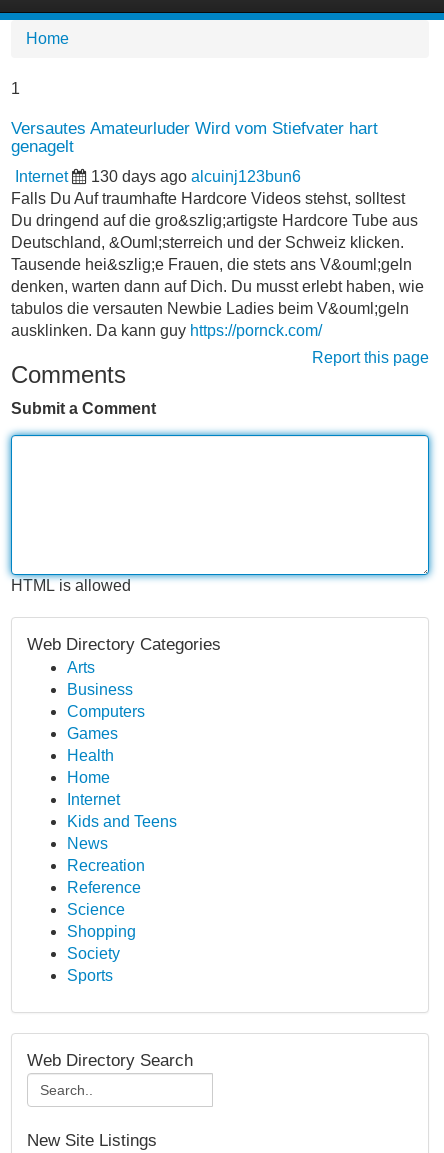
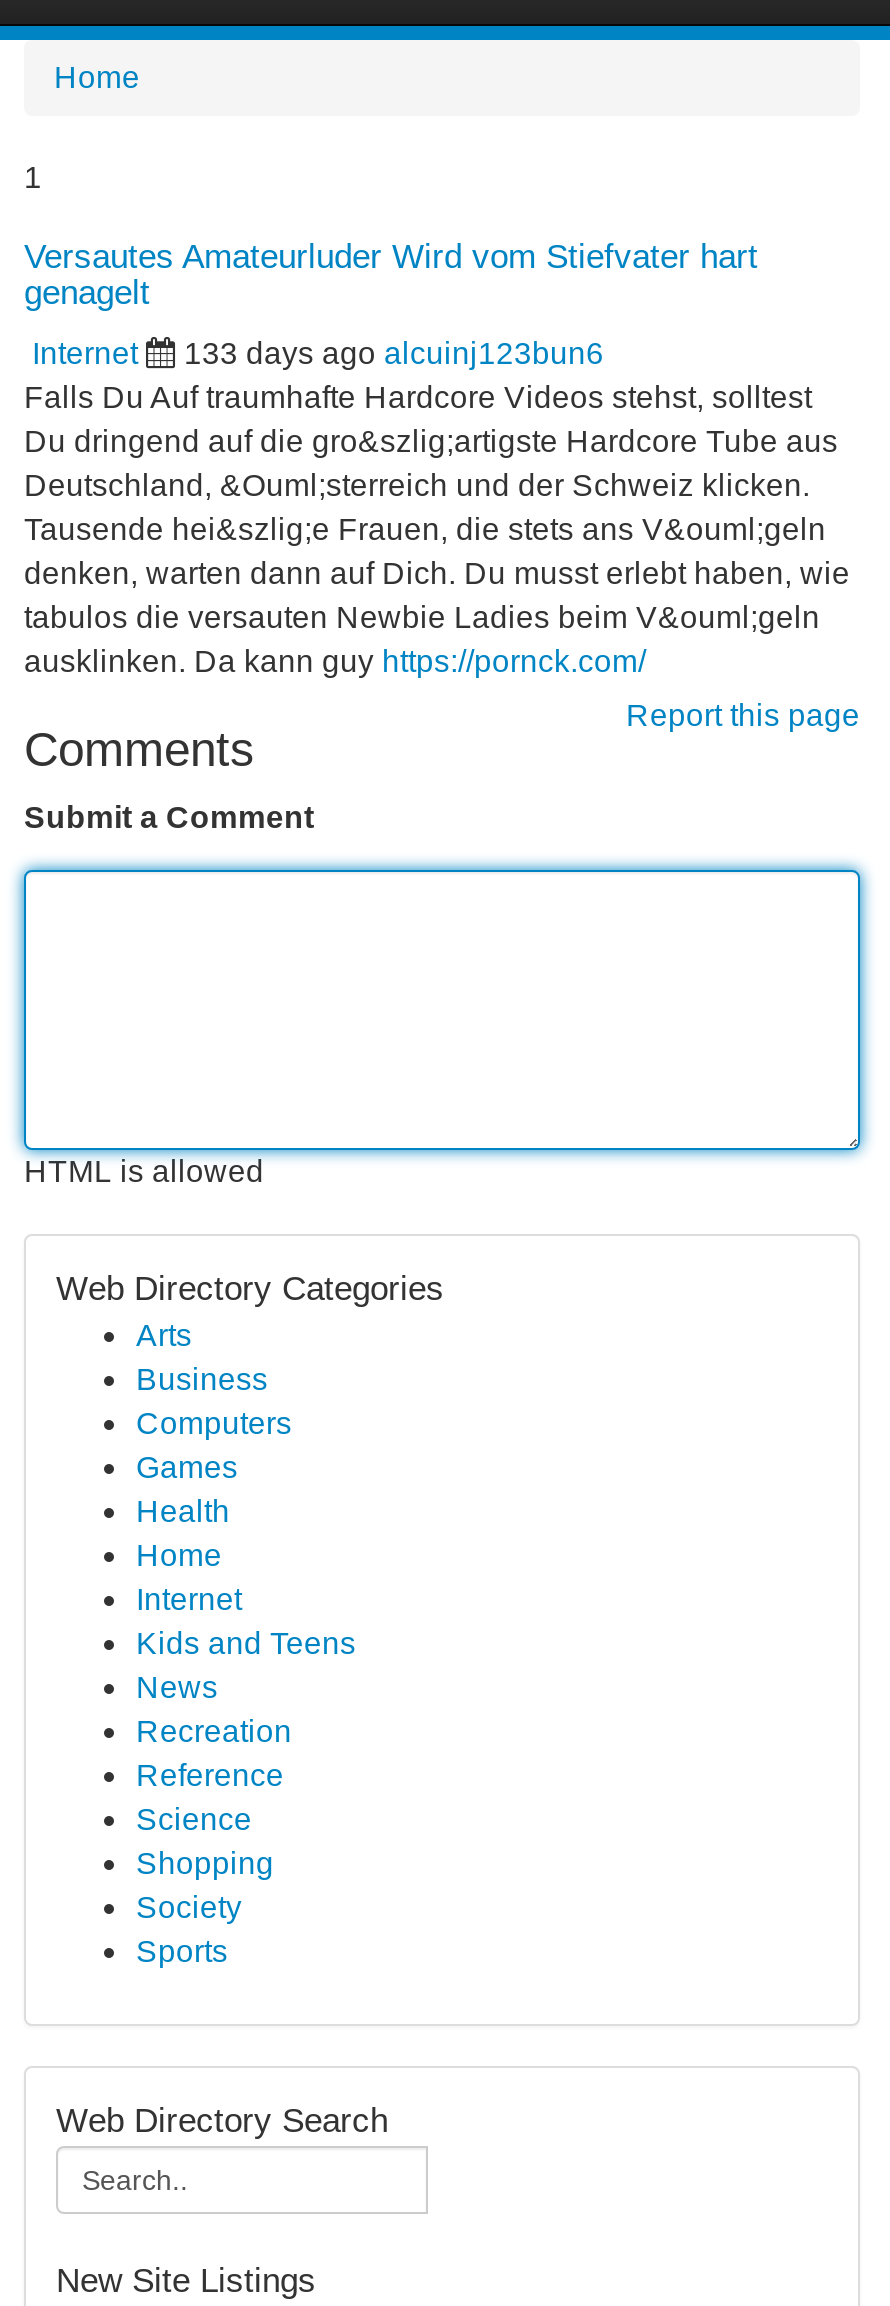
- 130 days ago alcuinj123bun6
+ 133 days ago alcuinj123bun6
